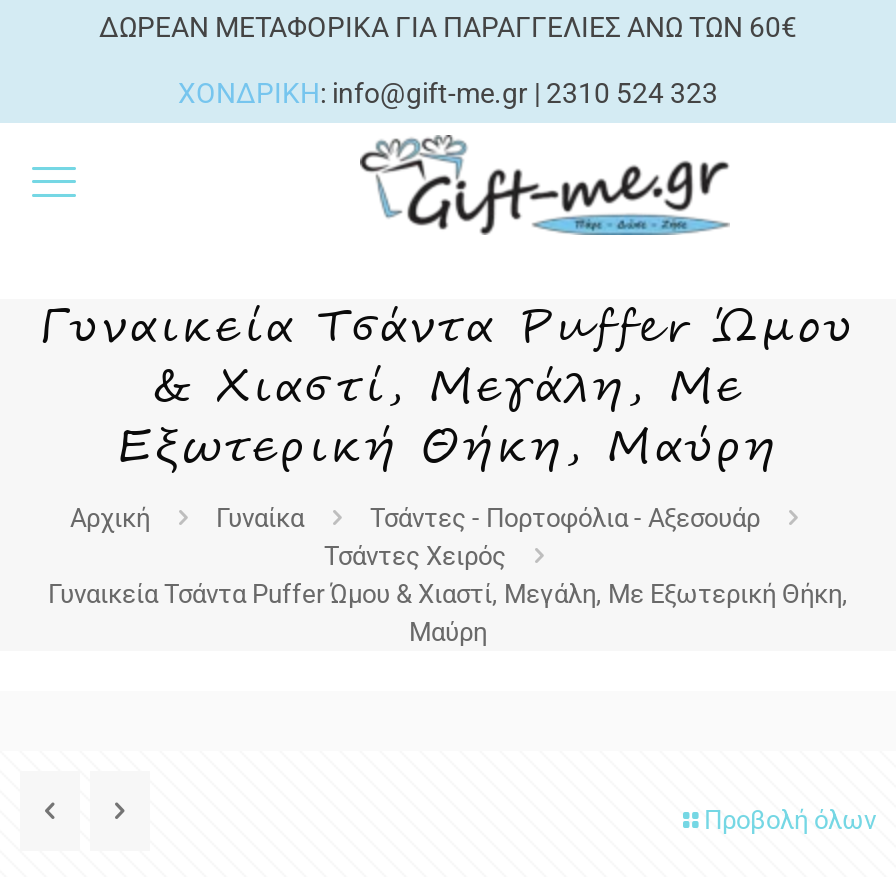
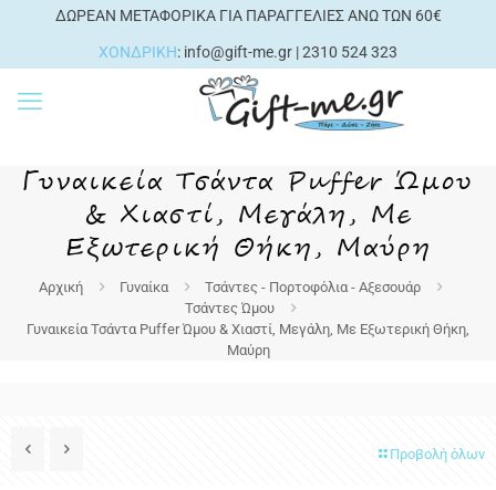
- Τσάντες Χειρός
+ Τσάντες Ώμου
